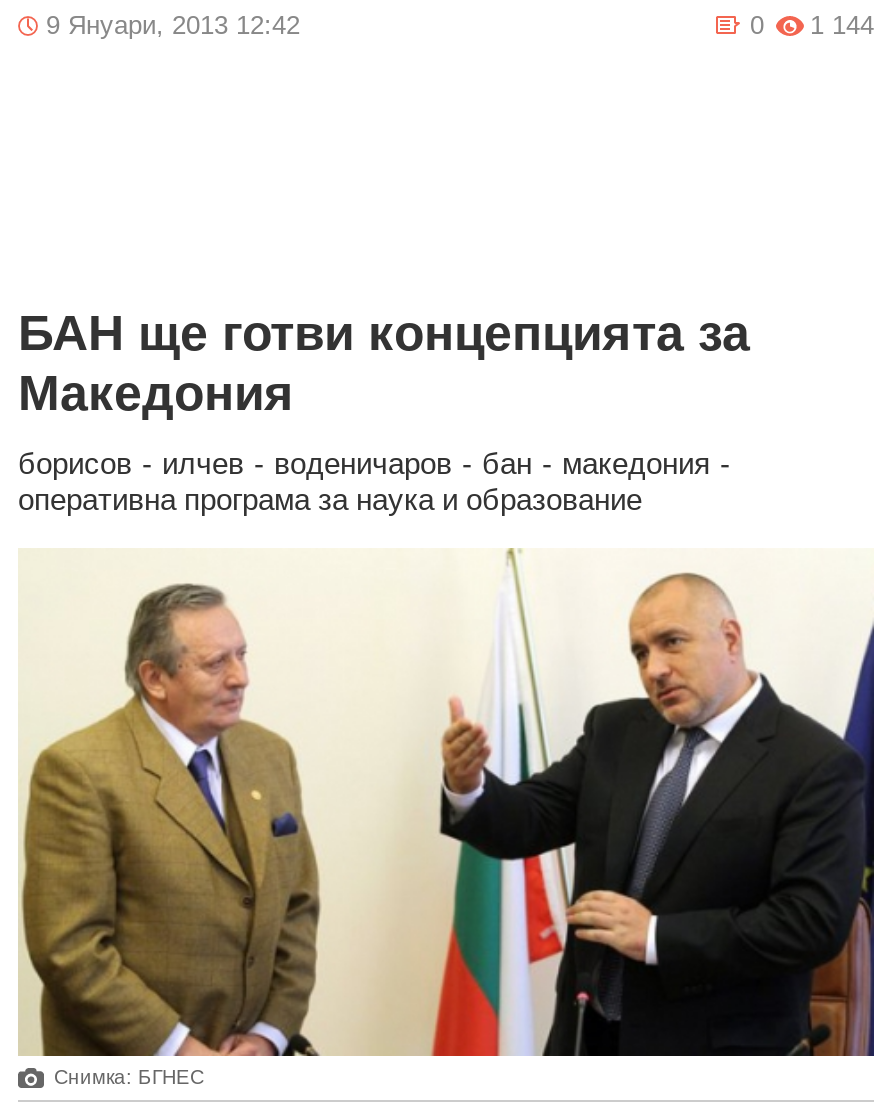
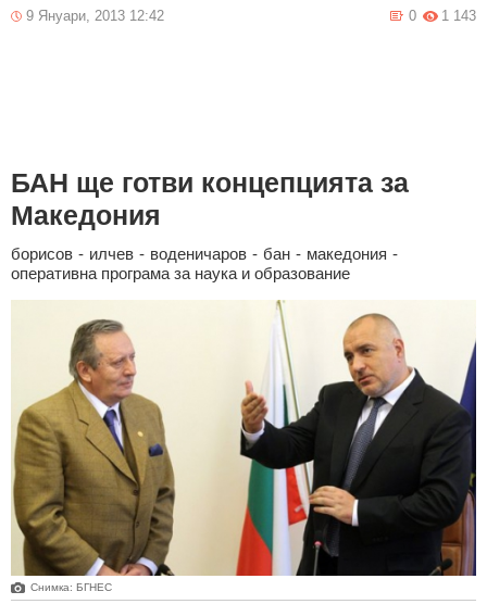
- 0 1 144
+ 0 1 143
